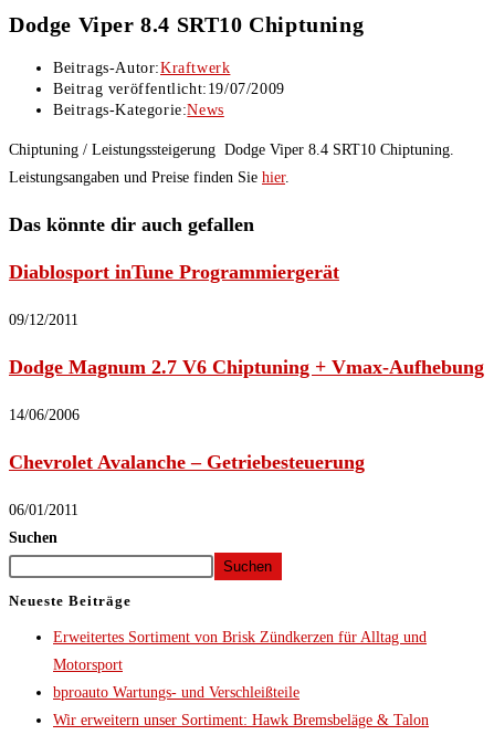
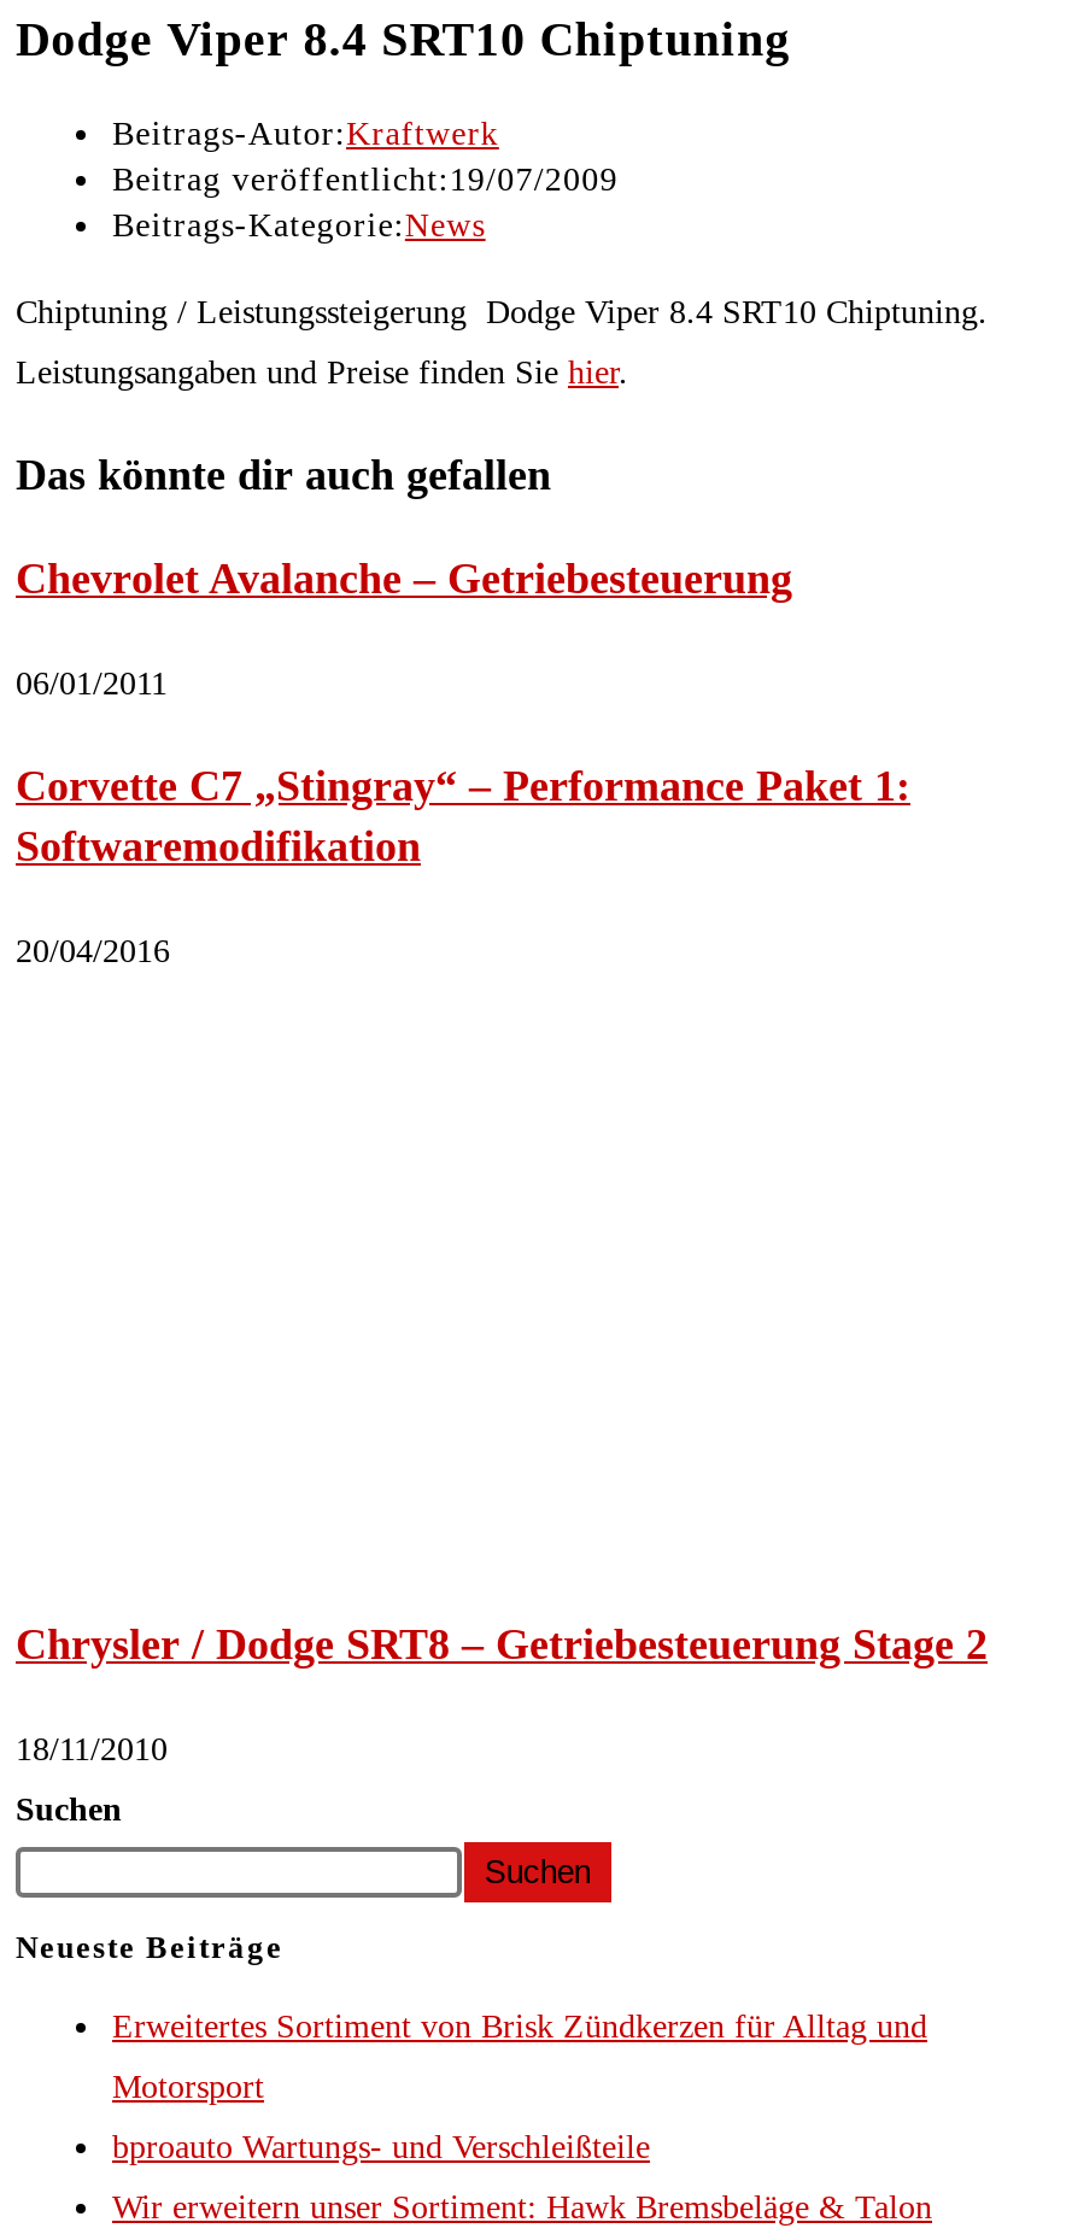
- Diablosport inTune Programmiergerät
- 09/12/2011
- Dodge Magnum 2.7 V6 Chiptuning + Vmax-Aufhebung
- 14/06/2006

moved up: Chevrolet Avalanche – Getriebesteuerung | 06/01/2011

+ Corvette C7 „Stingray“ – Performance Paket 1:
+ Softwaremodifikation
+ 20/04/2016

+ Chrysler / Dodge SRT8 – Getriebesteuerung Stage 2
+ 18/11/2010
